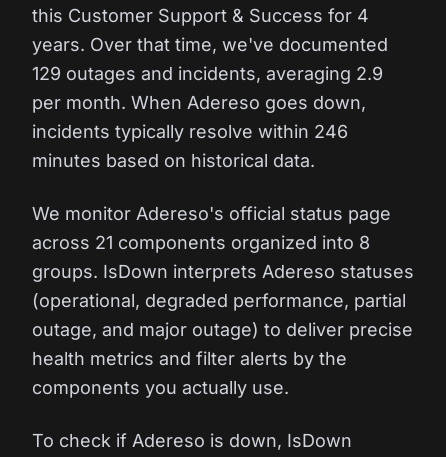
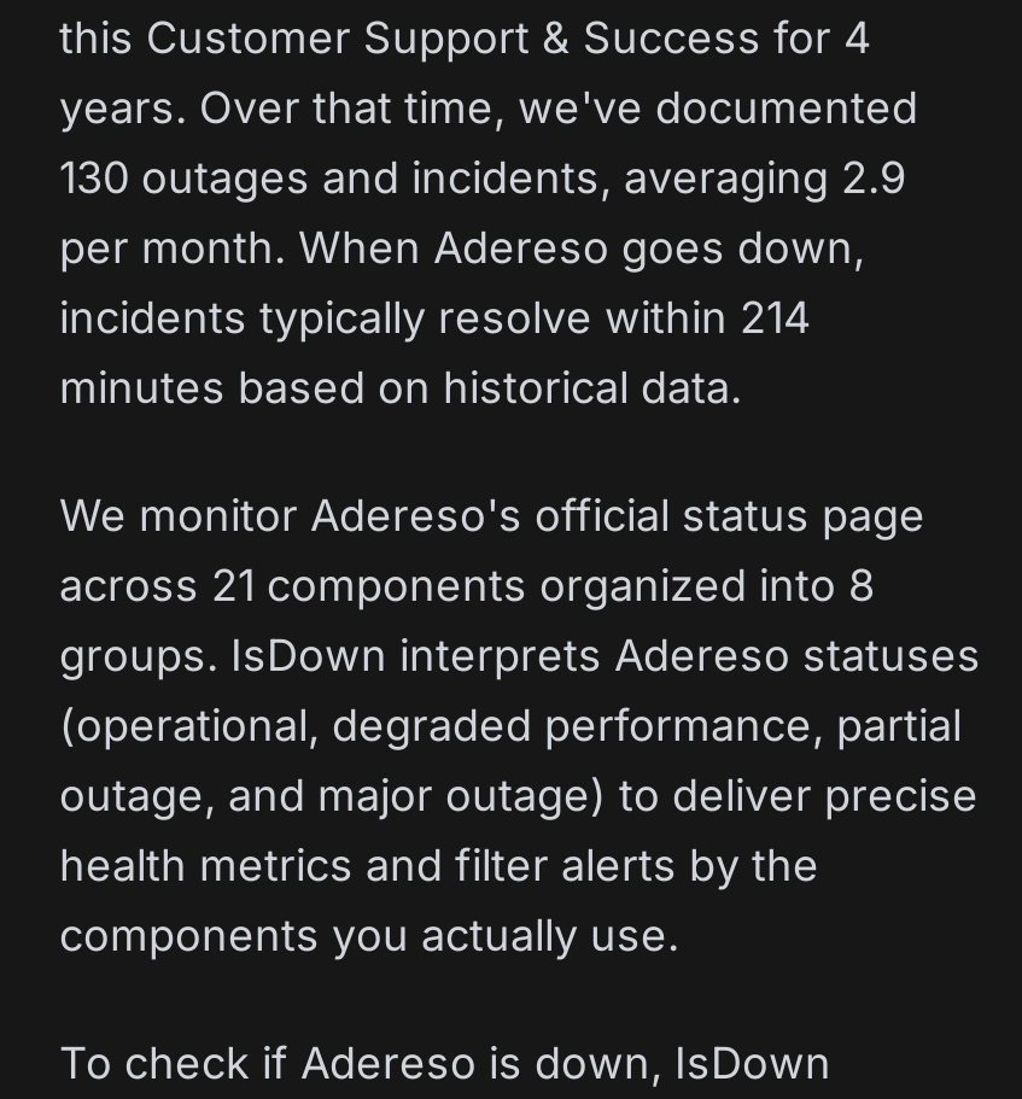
- 129 outages and incidents, averaging 2.9
+ 130 outages and incidents, averaging 2.9

- incidents typically resolve within 246
+ incidents typically resolve within 214
